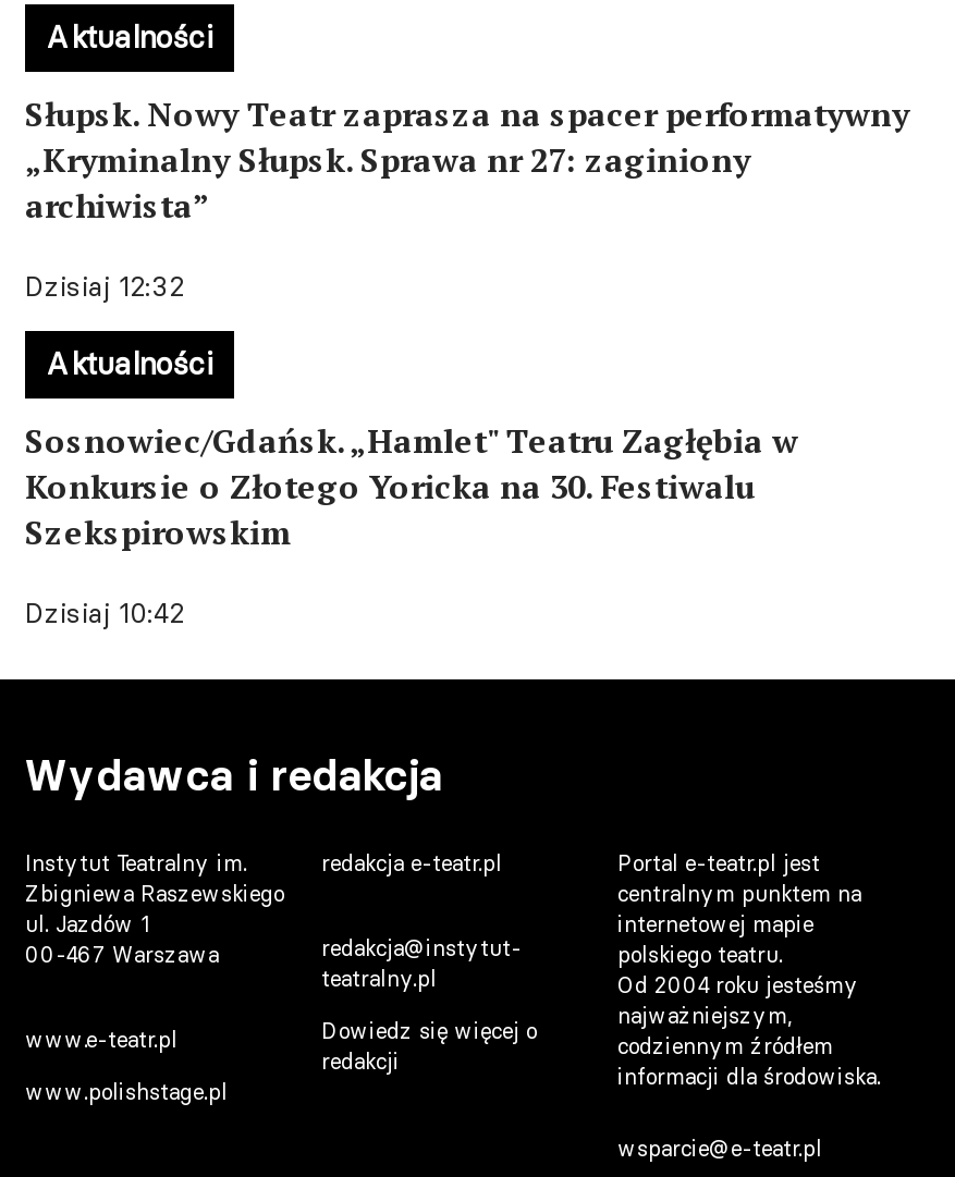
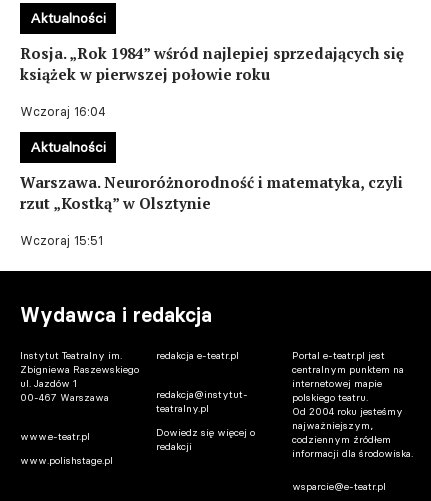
- Słupsk. Nowy Teatr zaprasza na spacer performatywny
- „Kryminalny Słupsk. Sprawa nr 27: zaginiony
- archiwista”
+ Rosja. „Rok 1984” wśród najlepiej sprzedających się
+ książek w pierwszej połowie roku

- Dzisiaj 12:32
+ Wczoraj 16:04

- Sosnowiec/Gdańsk. „Hamlet" Teatru Zagłębia w
- Konkursie o Złotego Yoricka na 30. Festiwalu
- Szekspirowskim
+ Warszawa. Neuroróżnorodność i matematyka, czyli
+ rzut „Kostką” w Olsztynie

- Dzisiaj 10:42
+ Wczoraj 15:51
